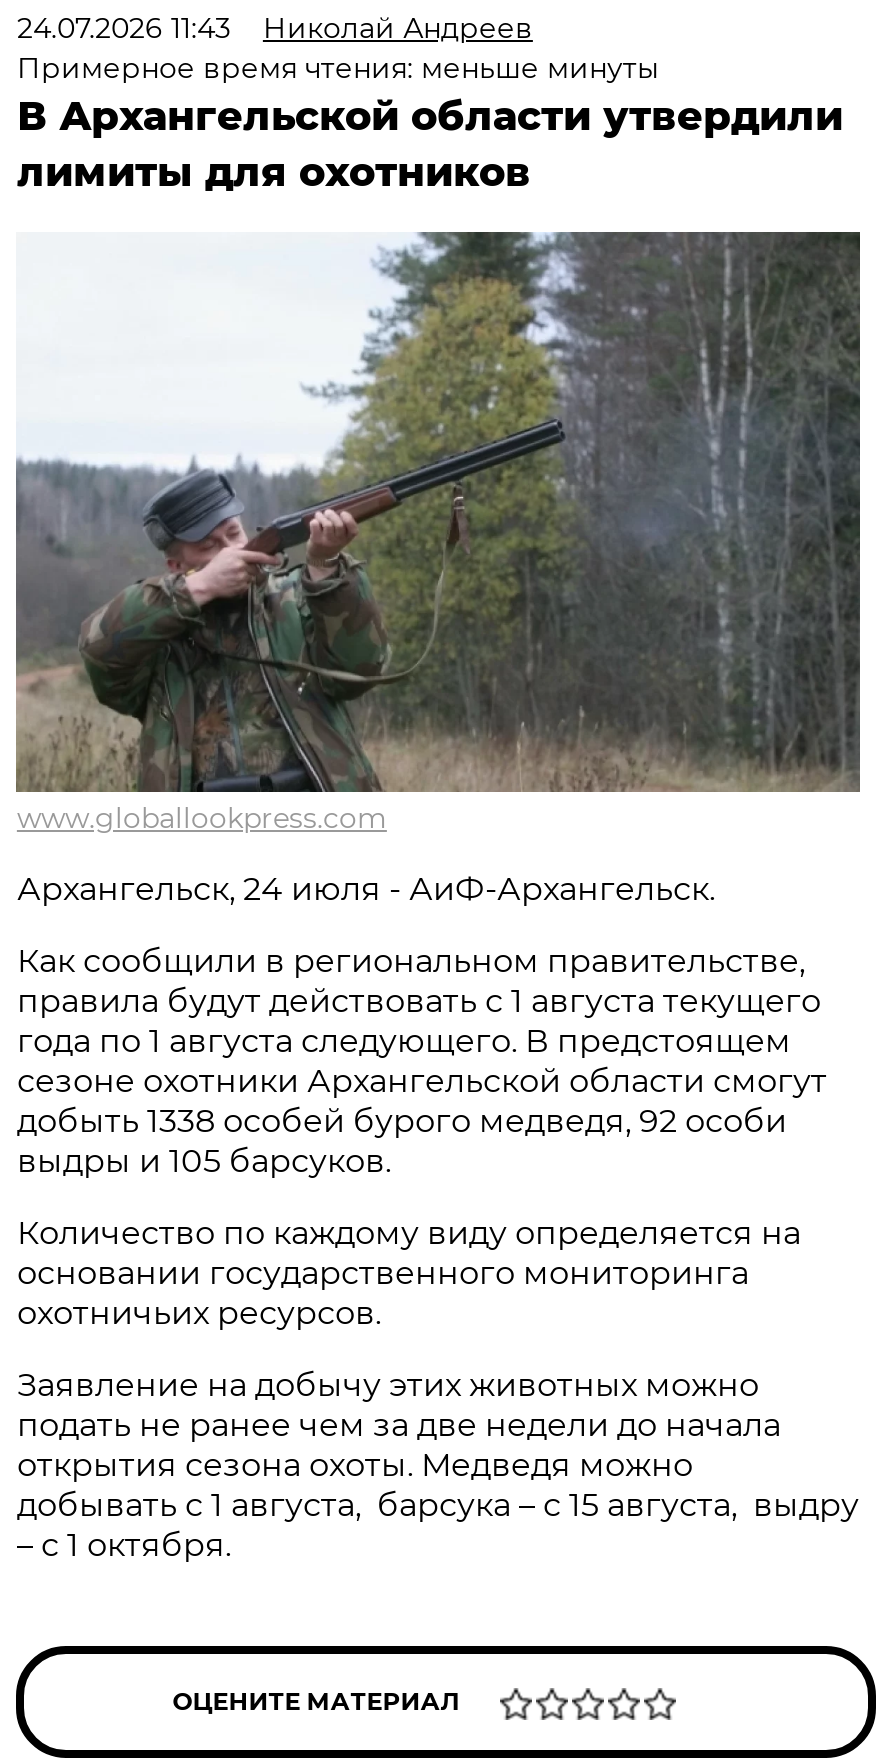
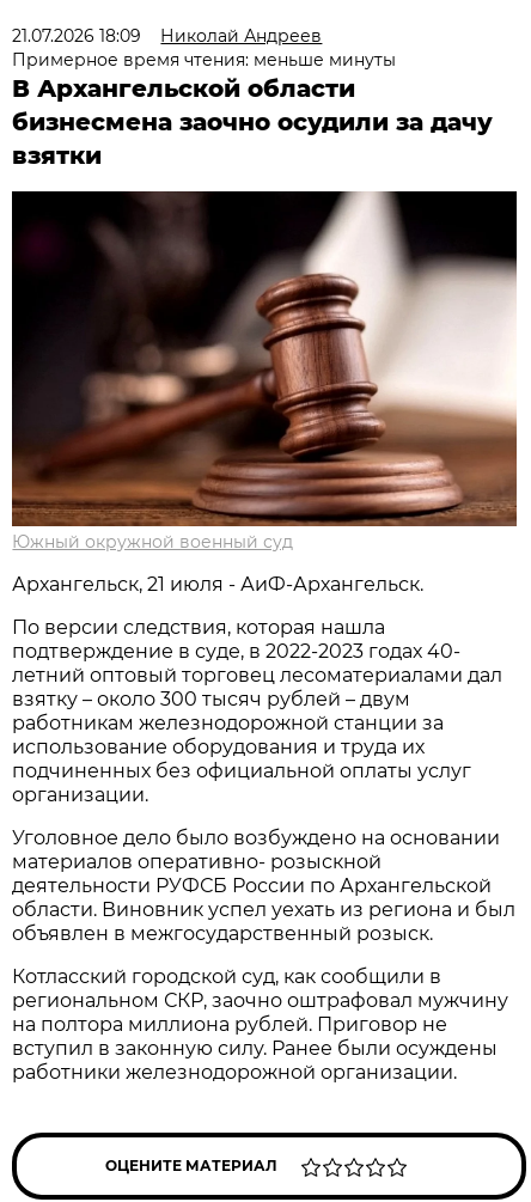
- 24.07.2026 11:43 Николай Андреев
+ 21.07.2026 18:09 Николай Андреев

- В Архангельской области утвердили
- лимиты для охотников
+ В Архангельской области
+ бизнесмена заочно осудили за дачу
+ взятки

- [image]
- www.globallookpress.com
+ [image]
+ Южный окружной военный суд

- Архангельск, 24 июля - АиФ-Архангельск.
+ Архангельск, 21 июля - АиФ-Архангельск.

- Как сообщили в региональном правительстве,
- правила будут действовать с 1 августа текущего
- года по 1 августа следующего. В предстоящем
- сезоне охотники Архангельской области смогут
- добыть 1338 особей бурого медведя, 92 особи
- выдры и 105 барсуков.
+ По версии следствия, которая нашла
+ подтверждение в суде, в 2022-2023 годах 40-
+ летний оптовый торговец лесоматериалами дал
+ взятку – около 300 тысяч рублей – двум
+ работникам железнодорожной станции за
+ использование оборудования и труда их
+ подчиненных без официальной оплаты услуг
+ организации.

- Количество по каждому виду определяется на
- основании государственного мониторинга
- охотничьих ресурсов.
+ Уголовное дело было возбуждено на основании
+ материалов оперативно- розыскной
+ деятельности РУФСБ России по Архангельской
+ области. Виновник успел уехать из региона и был
+ объявлен в межгосударственный розыск.

- Заявление на добычу этих животных можно
- подать не ранее чем за две недели до начала
- открытия сезона охоты. Медведя можно
- добывать с 1 августа, барсука – с 15 августа, выдру
- – с 1 октября.
+ Котласский городской суд, как сообщили в
+ региональном СКР, заочно оштрафовал мужчину
+ на полтора миллиона рублей. Приговор не
+ вступил в законную силу. Ранее были осуждены
+ работники железнодорожной организации.
